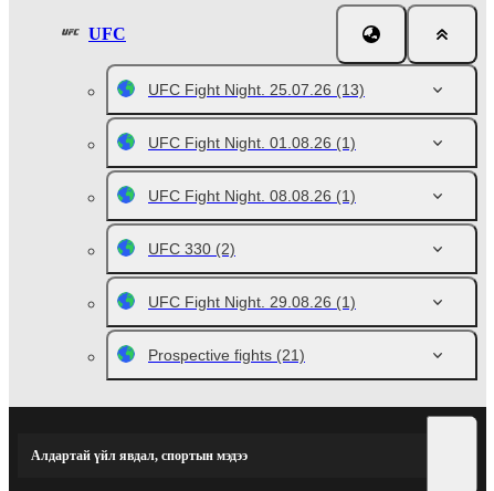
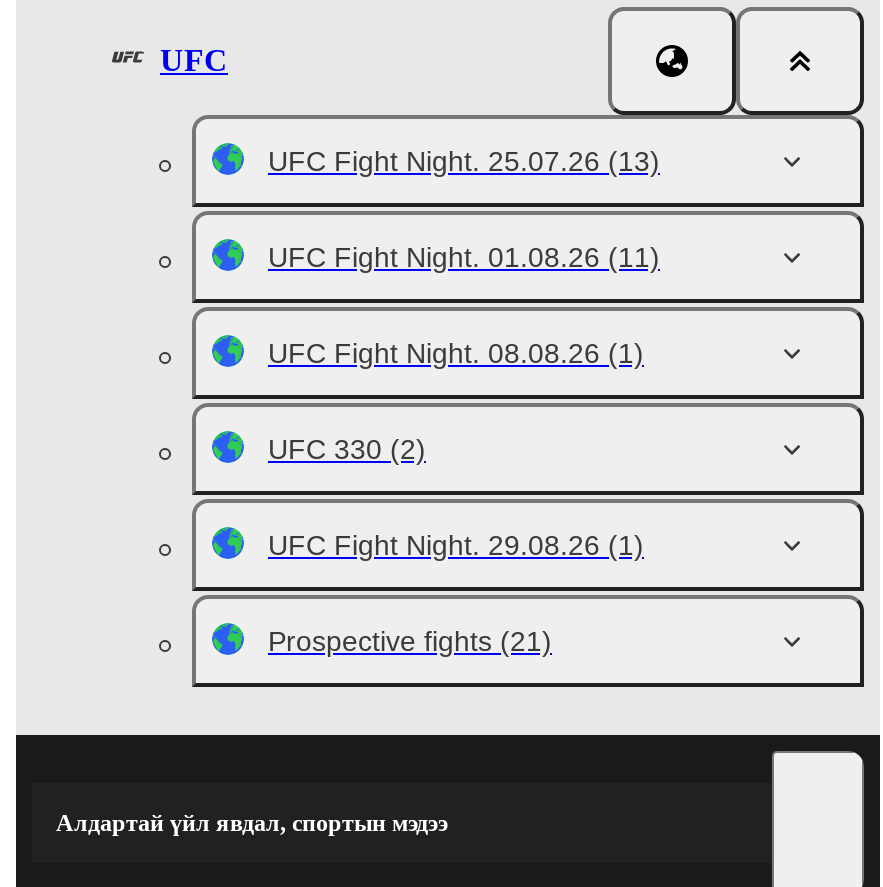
- UFC Fight Night. 01.08.26 (1)
+ UFC Fight Night. 01.08.26 (11)
